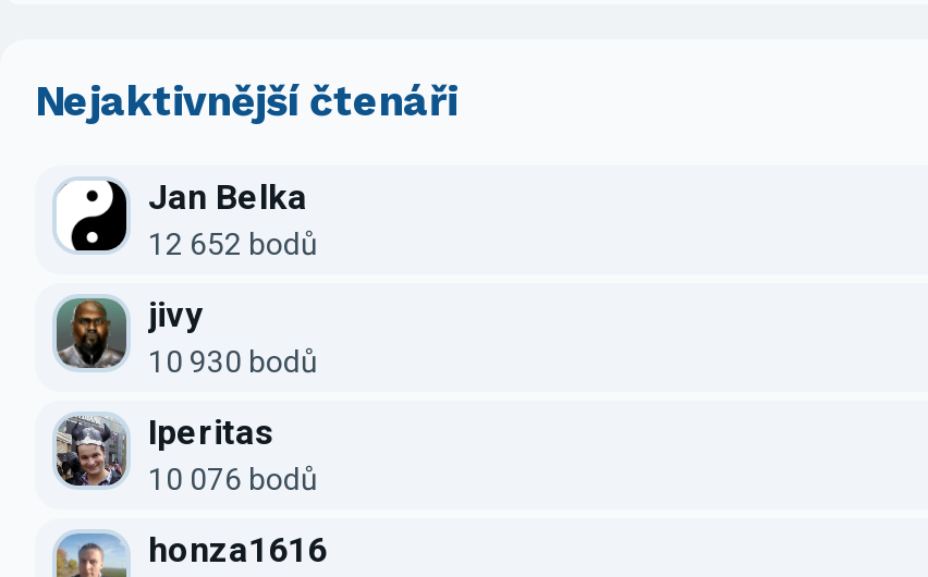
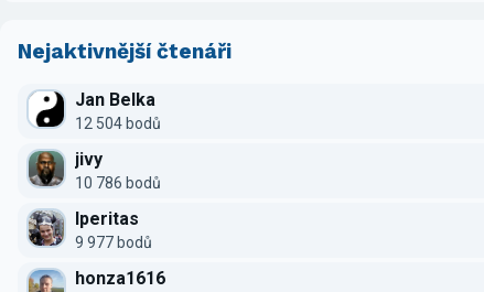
- 12 652 bodů
+ 12 504 bodů

- 10 930 bodů
+ 10 786 bodů

- 10 076 bodů
+ 9 977 bodů
